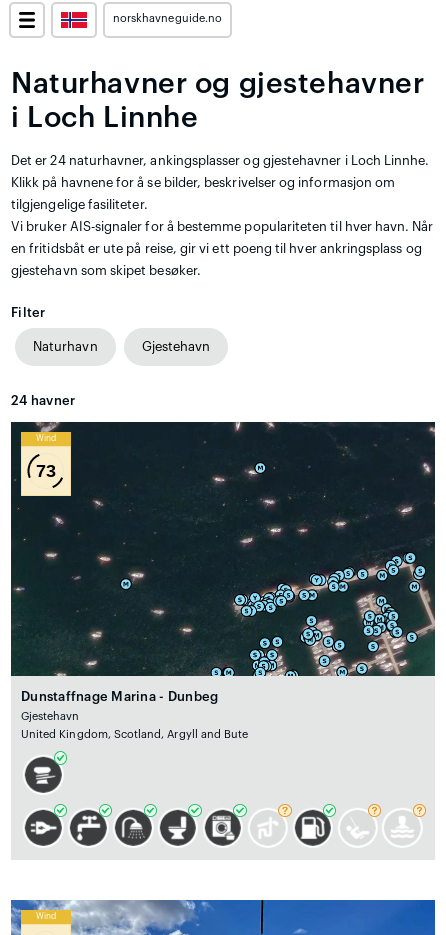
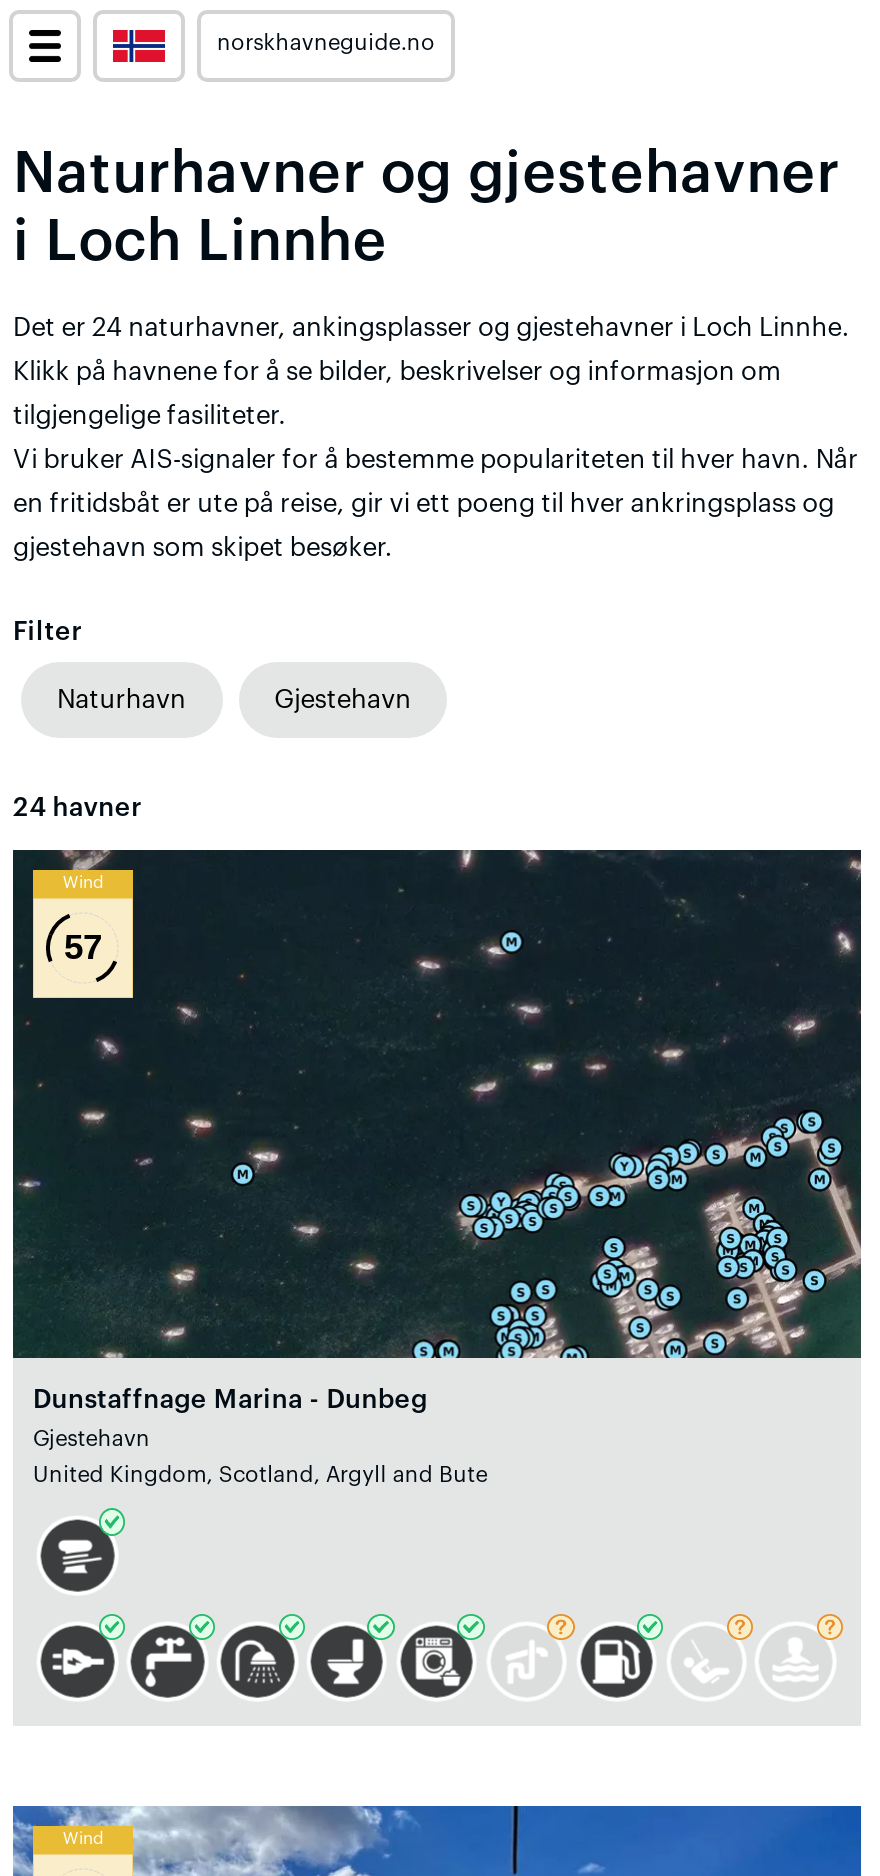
- 73
+ 57
